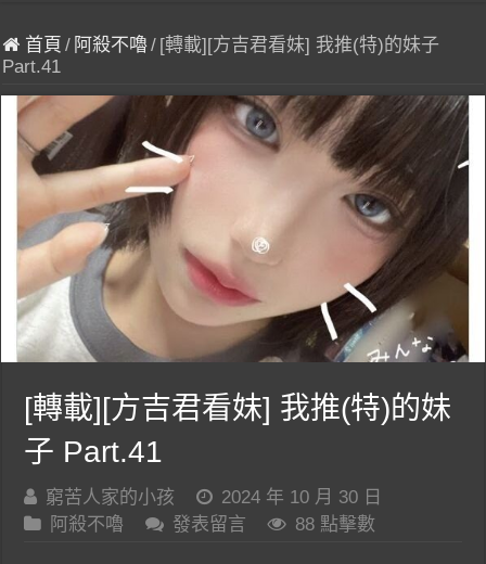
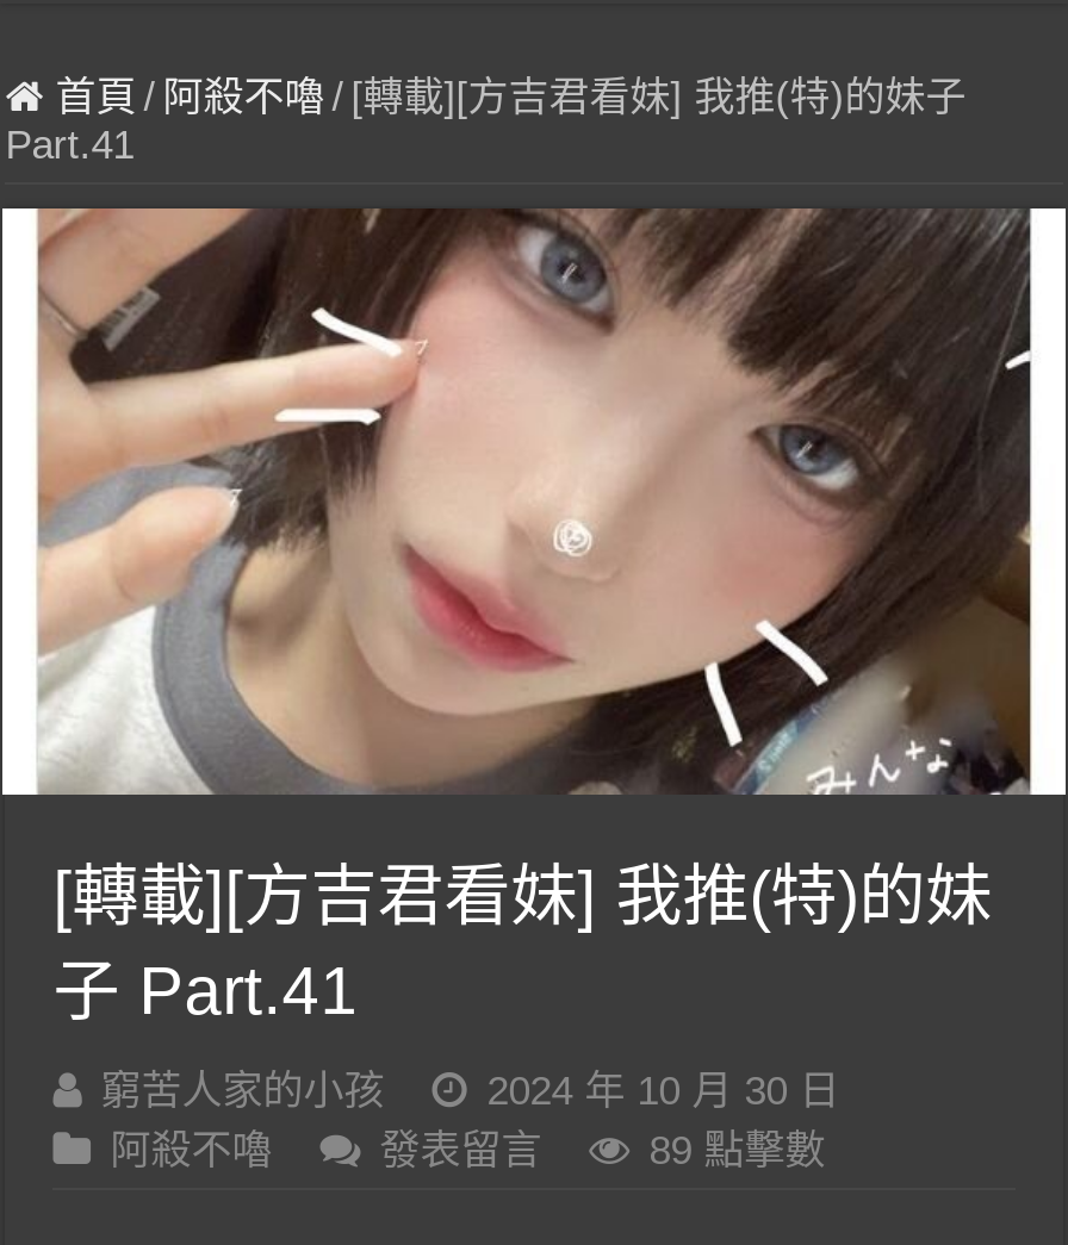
- 88 點擊數
+ 89 點擊數
